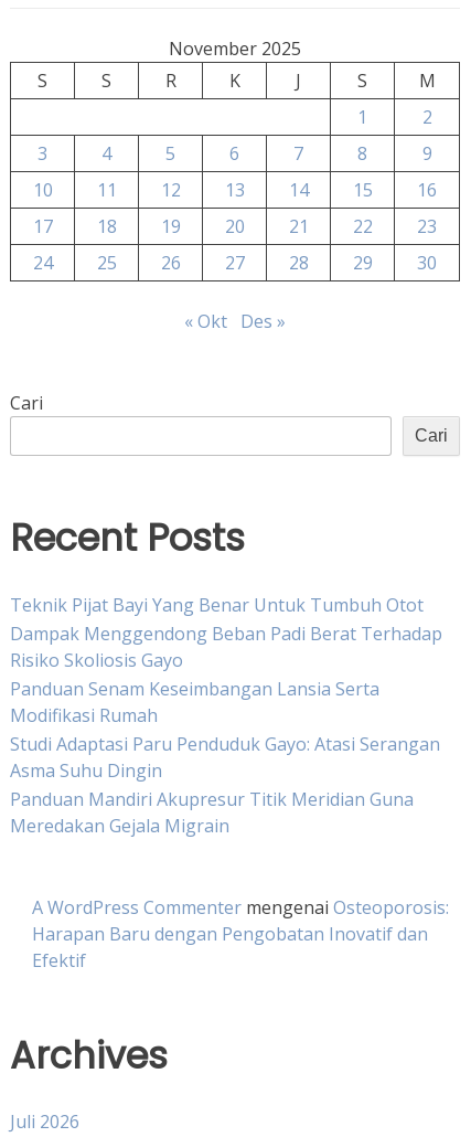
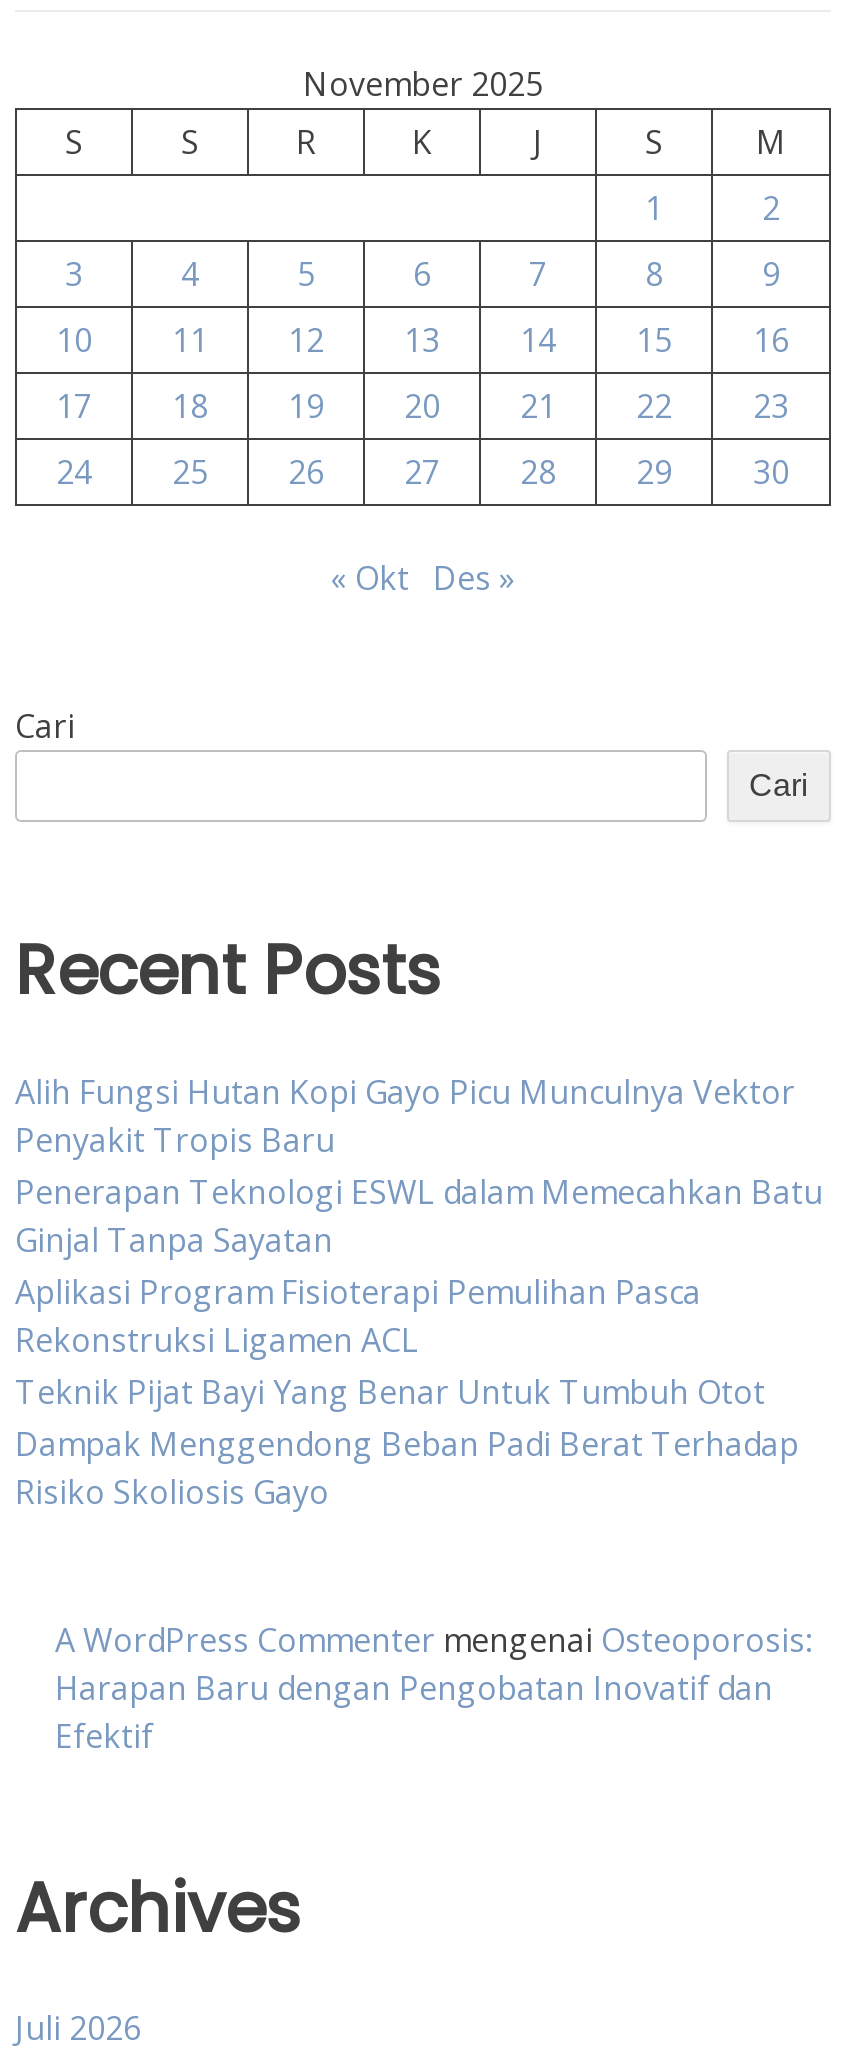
+ Alih Fungsi Hutan Kopi Gayo Picu Munculnya Vektor
+ Penyakit Tropis Baru
+ Penerapan Teknologi ESWL dalam Memecahkan Batu
+ Ginjal Tanpa Sayatan
+ Aplikasi Program Fisioterapi Pemulihan Pasca
+ Rekonstruksi Ligamen ACL

moved down: Teknik Pijat Bayi Yang Benar Untuk Tumbuh Otot | Dampak Menggendong Beban Padi Berat Terhadap | Risiko Skoliosis Gayo

- Panduan Senam Keseimbangan Lansia Serta
- Modifikasi Rumah
- Studi Adaptasi Paru Penduduk Gayo: Atasi Serangan
- Asma Suhu Dingin
- Panduan Mandiri Akupresur Titik Meridian Guna
- Meredakan Gejala Migrain
